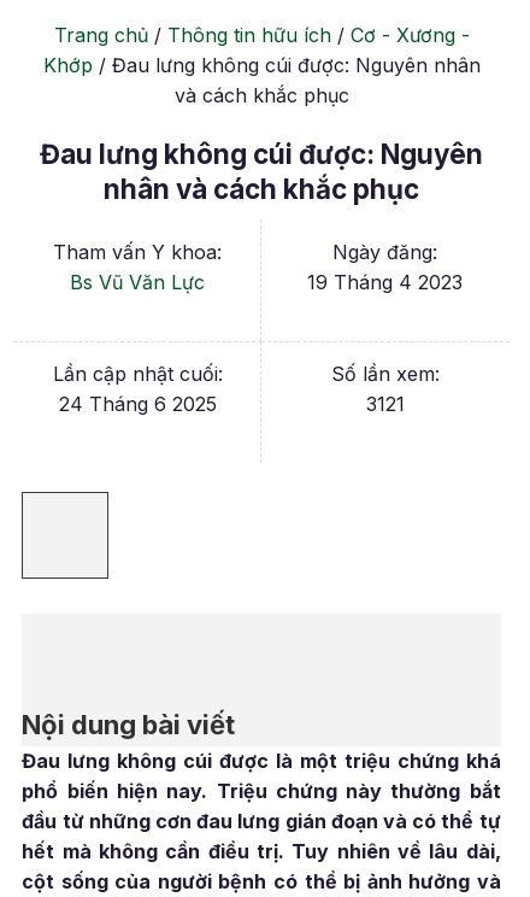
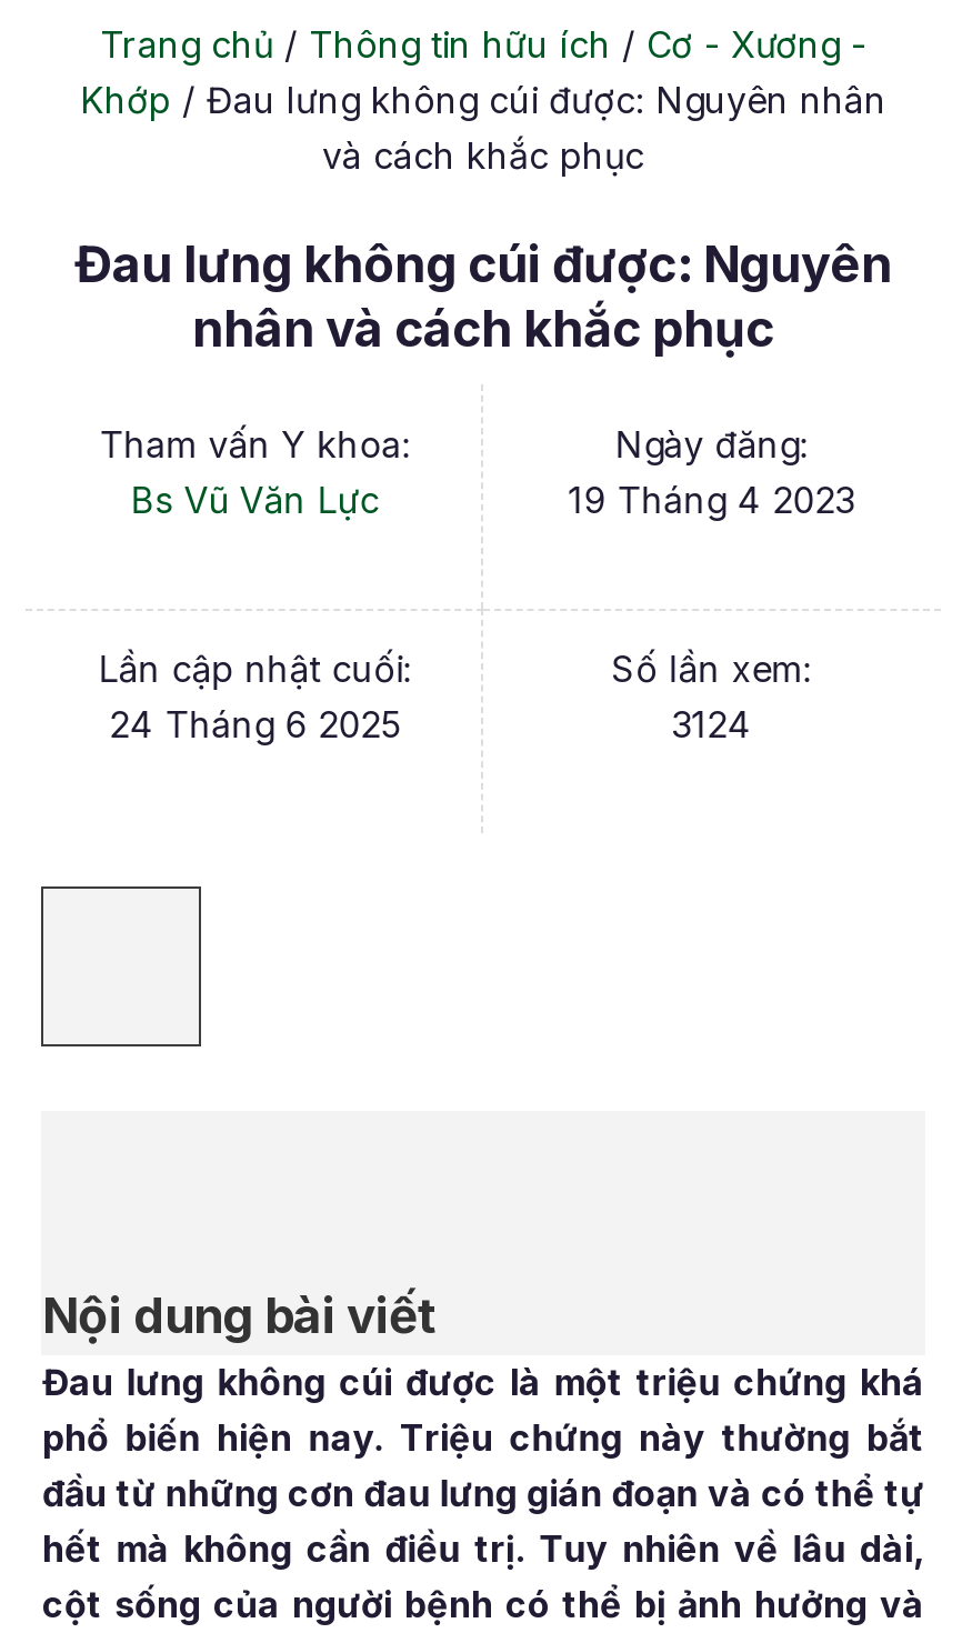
- 3121
+ 3124
